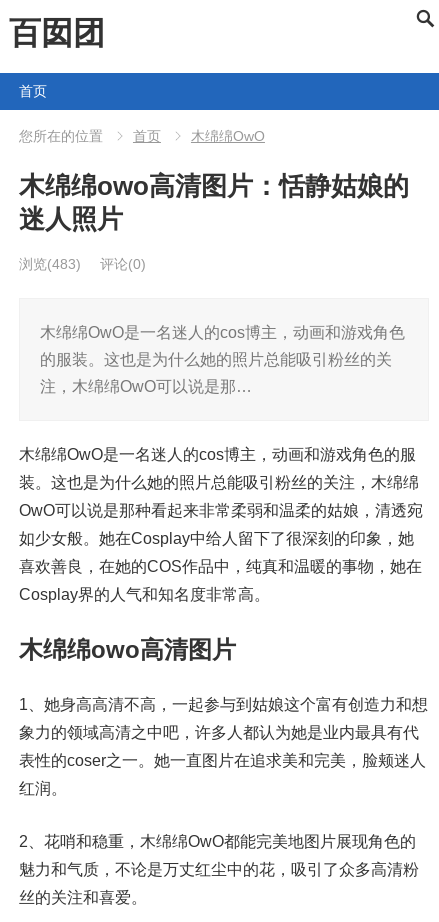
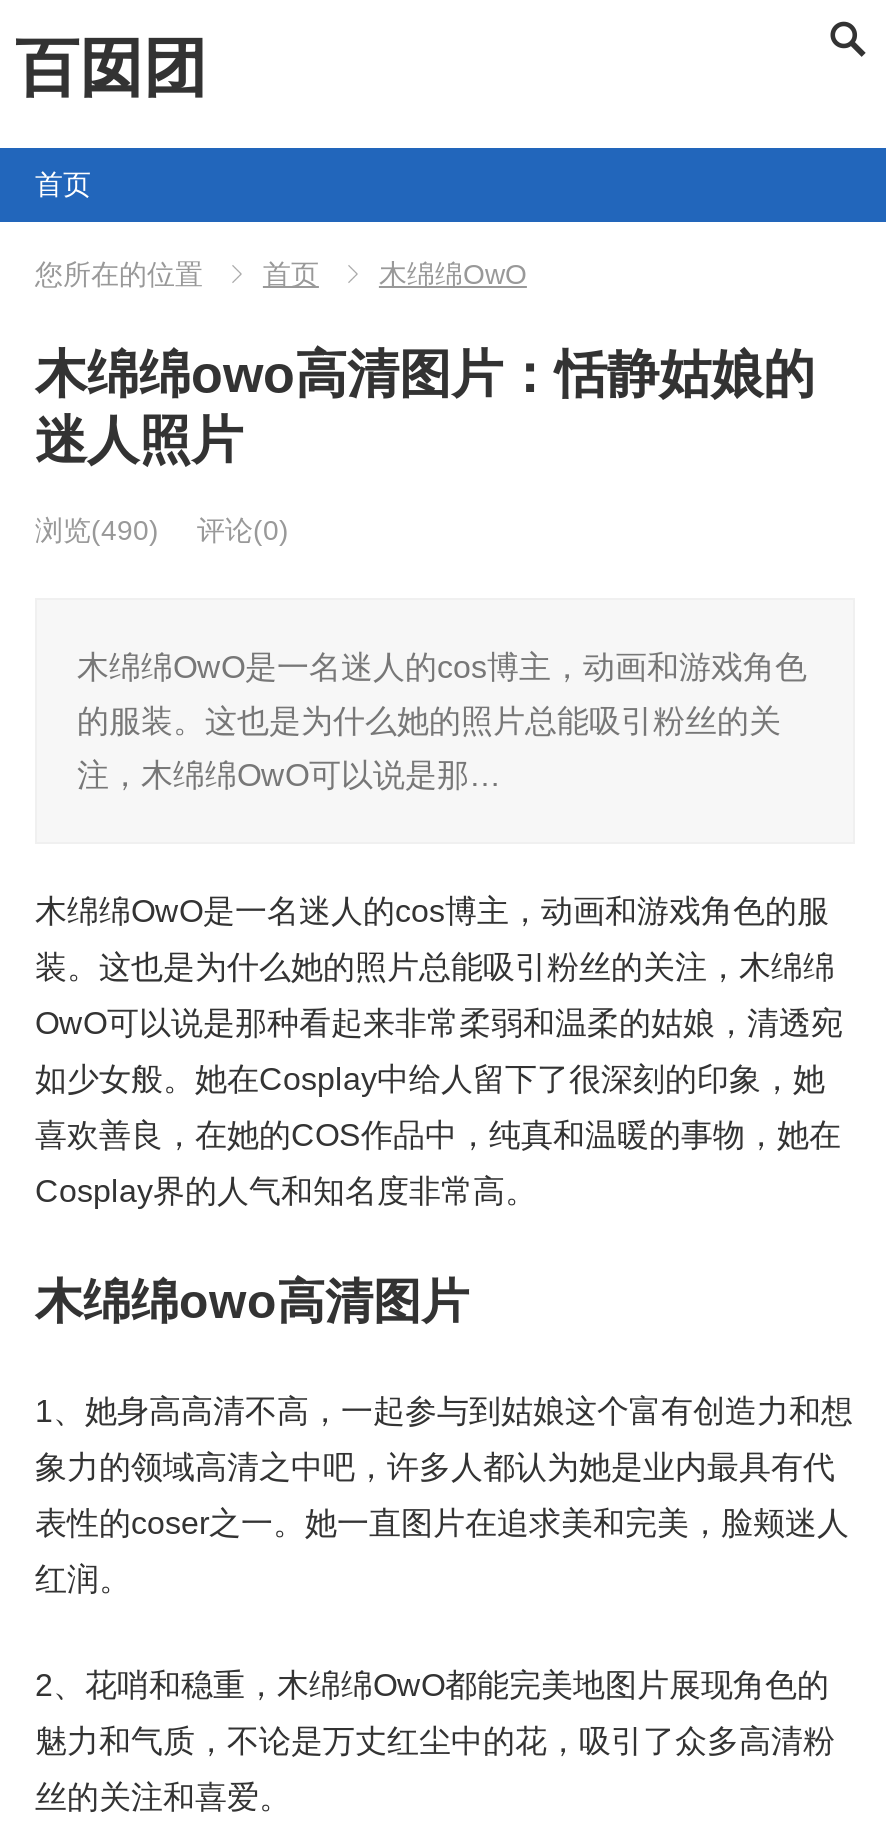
- 浏览(483) 评论(0)
+ 浏览(490) 评论(0)
